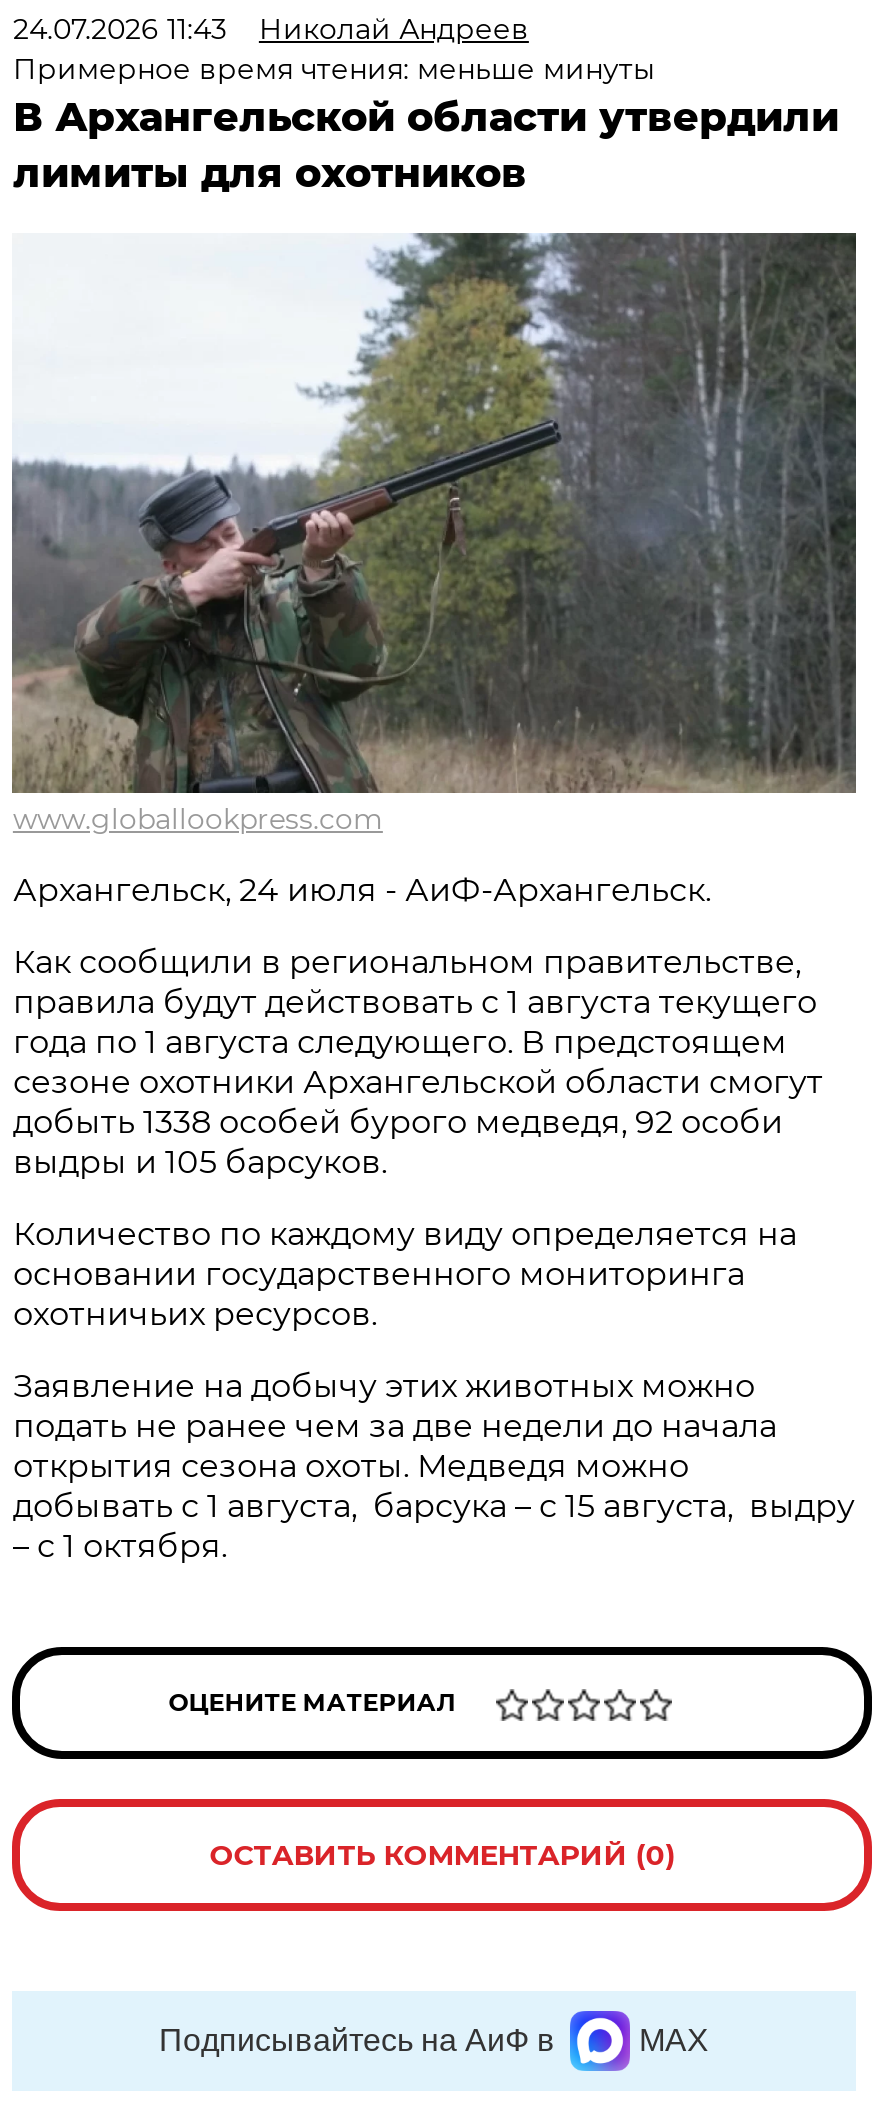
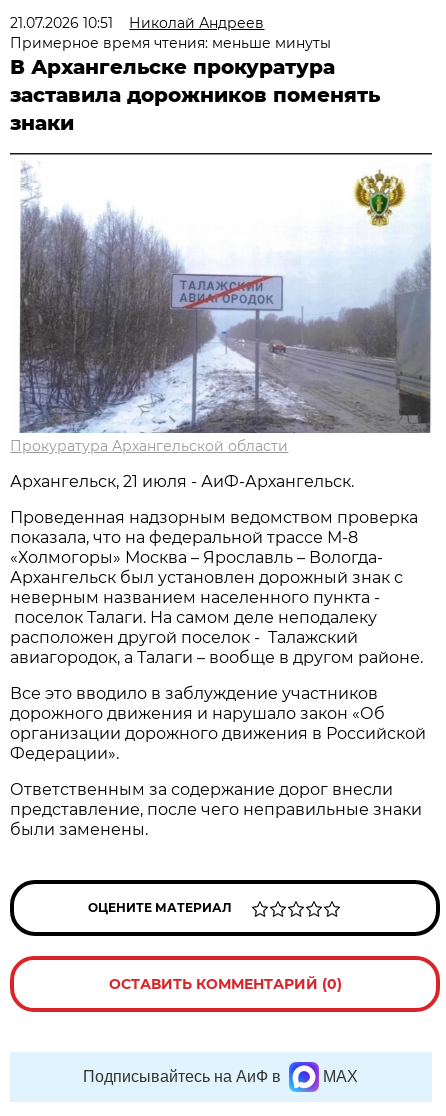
- 24.07.2026 11:43 Николай Андреев
+ 21.07.2026 10:51 Николай Андреев

- В Архангельской области утвердили
- лимиты для охотников
+ В Архангельске прокуратура
+ заставила дорожников поменять
+ знаки

- [image]
- www.globallookpress.com
+ [image]
+ Прокуратура Архангельской области

- Архангельск, 24 июля - АиФ-Архангельск.
+ Архангельск, 21 июля - АиФ-Архангельск.

- Как сообщили в региональном правительстве,
- правила будут действовать с 1 августа текущего
- года по 1 августа следующего. В предстоящем
- сезоне охотники Архангельской области смогут
- добыть 1338 особей бурого медведя, 92 особи
- выдры и 105 барсуков.
+ Проведенная надзорным ведомством проверка
+ показала, что на федеральной трассе М-8
+ «Холмогоры» Москва – Ярославль – Вологда-
+ Архангельск был установлен дорожный знак с
+ неверным названием населенного пункта -
+ поселок Талаги. На самом деле неподалеку
+ расположен другой поселок - Талажский
+ авиагородок, а Талаги – вообще в другом районе.

- Количество по каждому виду определяется на
- основании государственного мониторинга
- охотничьих ресурсов.
+ Все это вводило в заблуждение участников
+ дорожного движения и нарушало закон «Об
+ организации дорожного движения в Российской
+ Федерации».

- Заявление на добычу этих животных можно
- подать не ранее чем за две недели до начала
- открытия сезона охоты. Медведя можно
- добывать с 1 августа, барсука – с 15 августа, выдру
- – с 1 октября.
+ Ответственным за содержание дорог внесли
+ представление, после чего неправильные знаки
+ были заменены.
